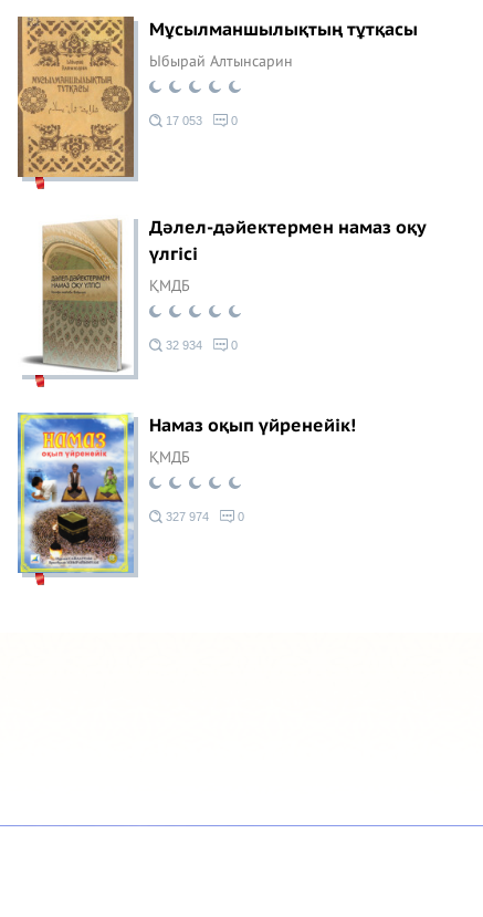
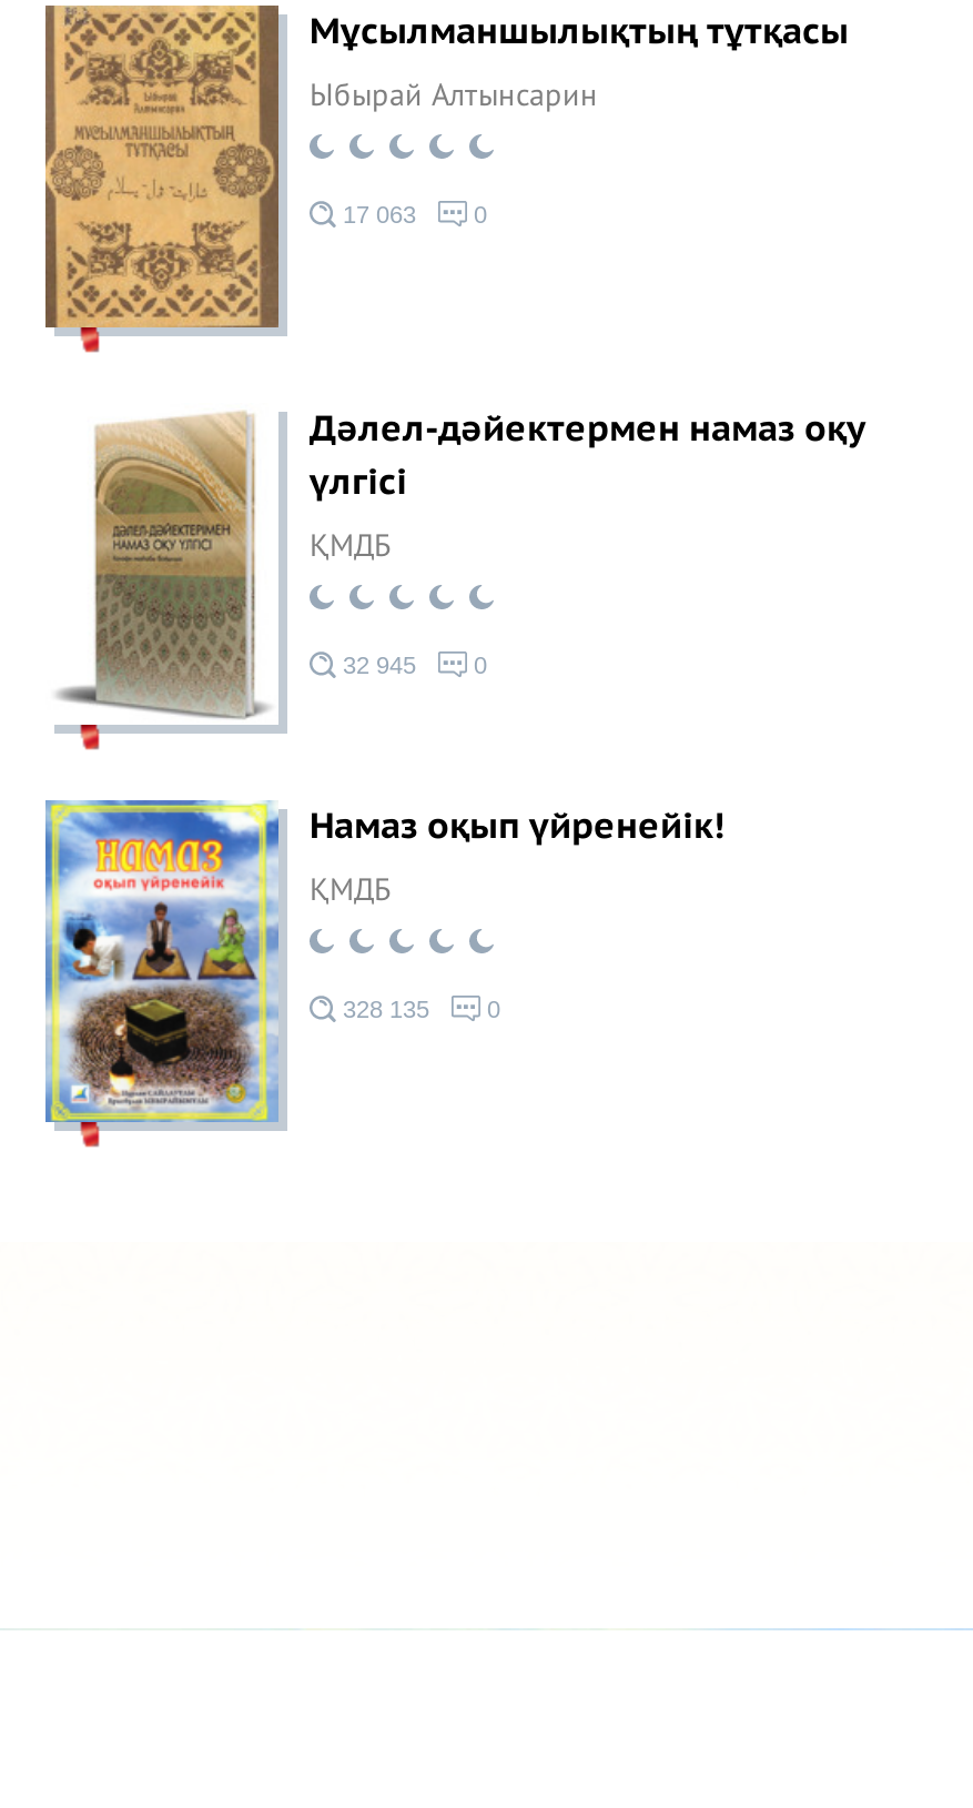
- 17 053
+ 17 063

- 32 934
+ 32 945

- 327 974
+ 328 135
